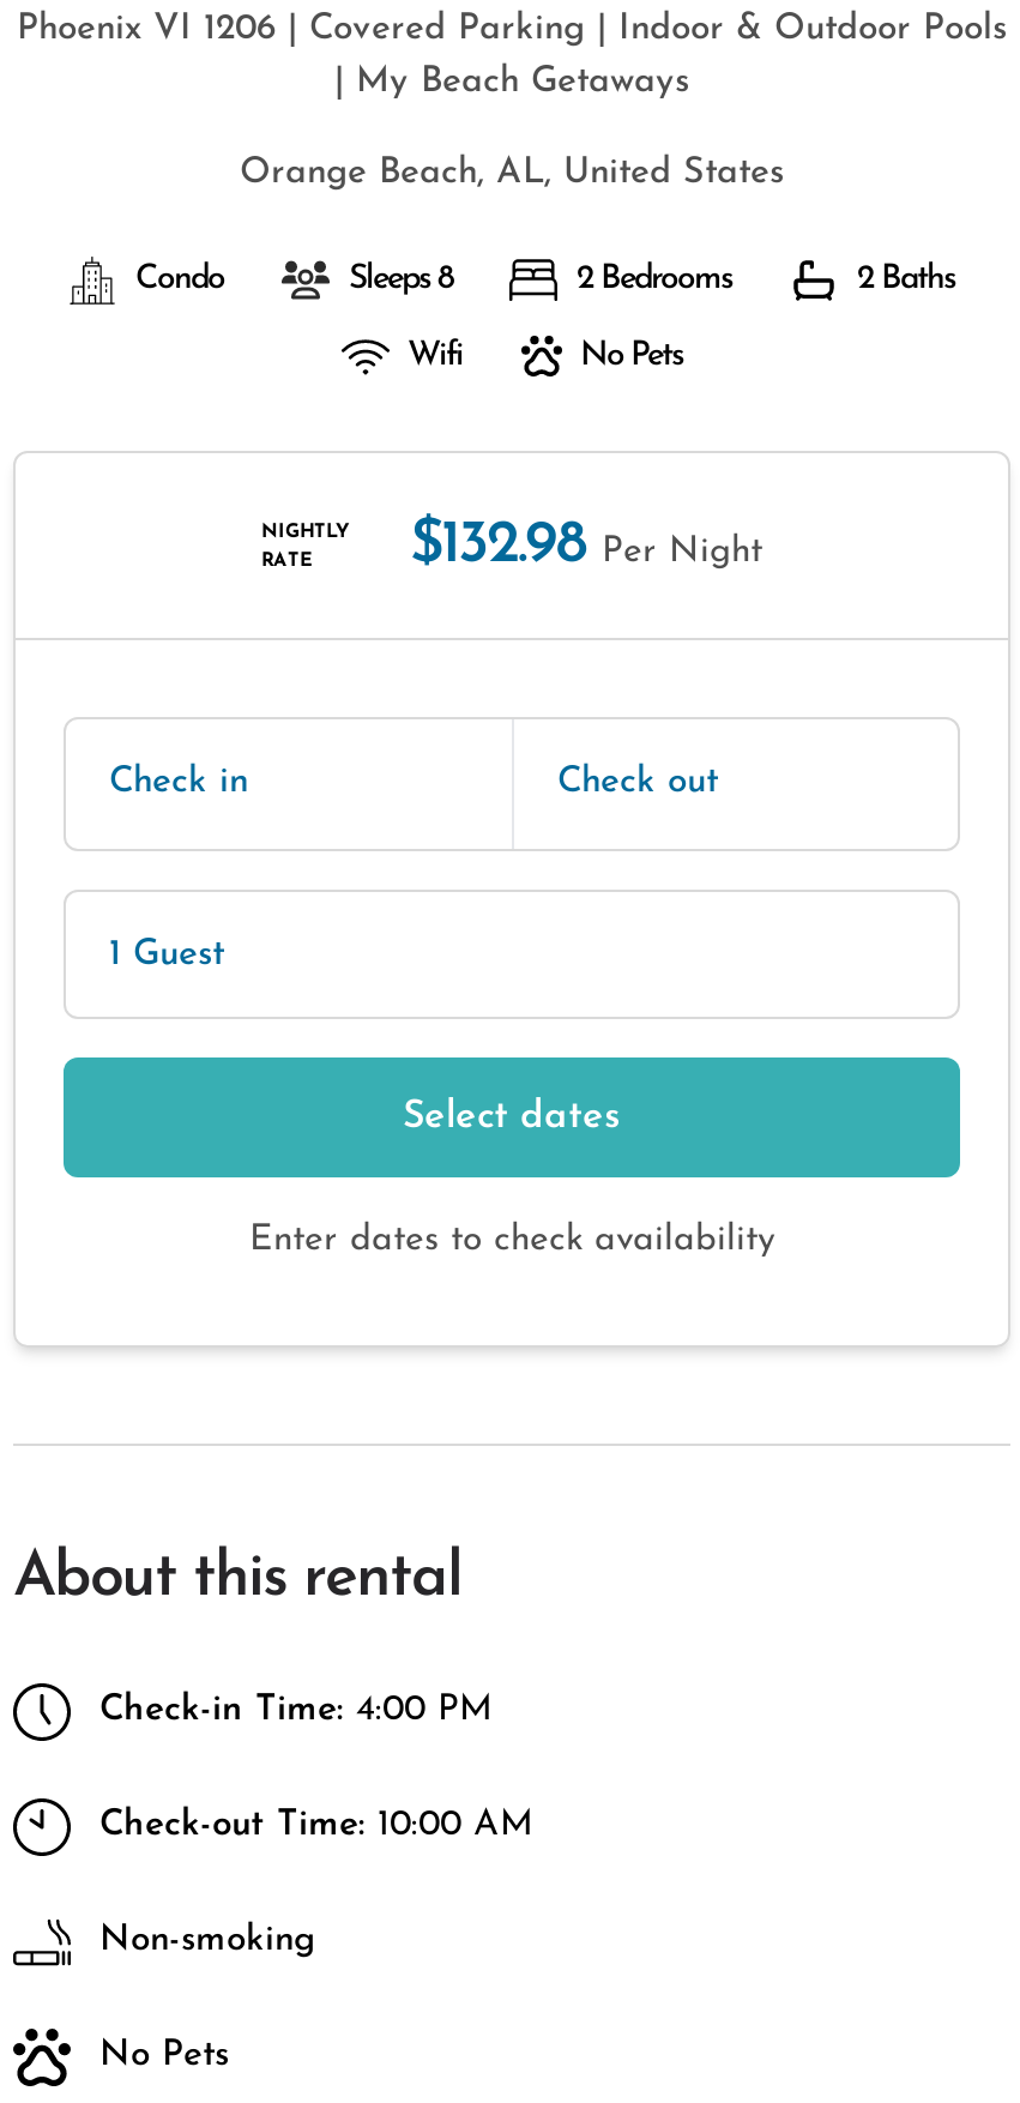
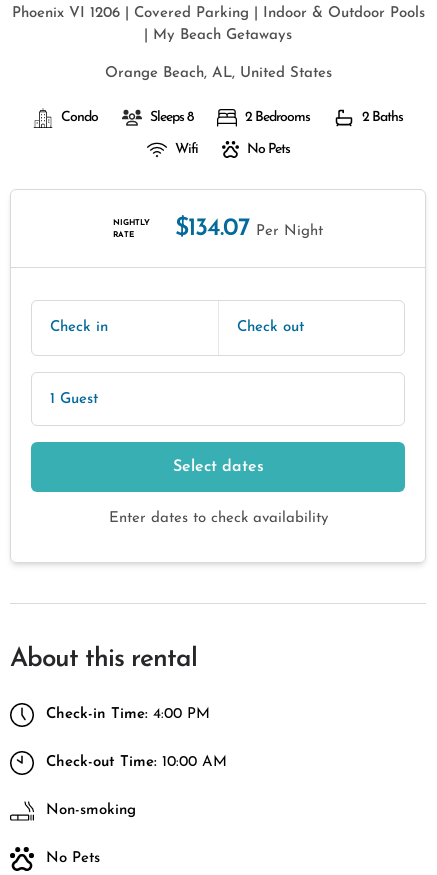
- $132.98 Per Night
+ $134.07 Per Night
